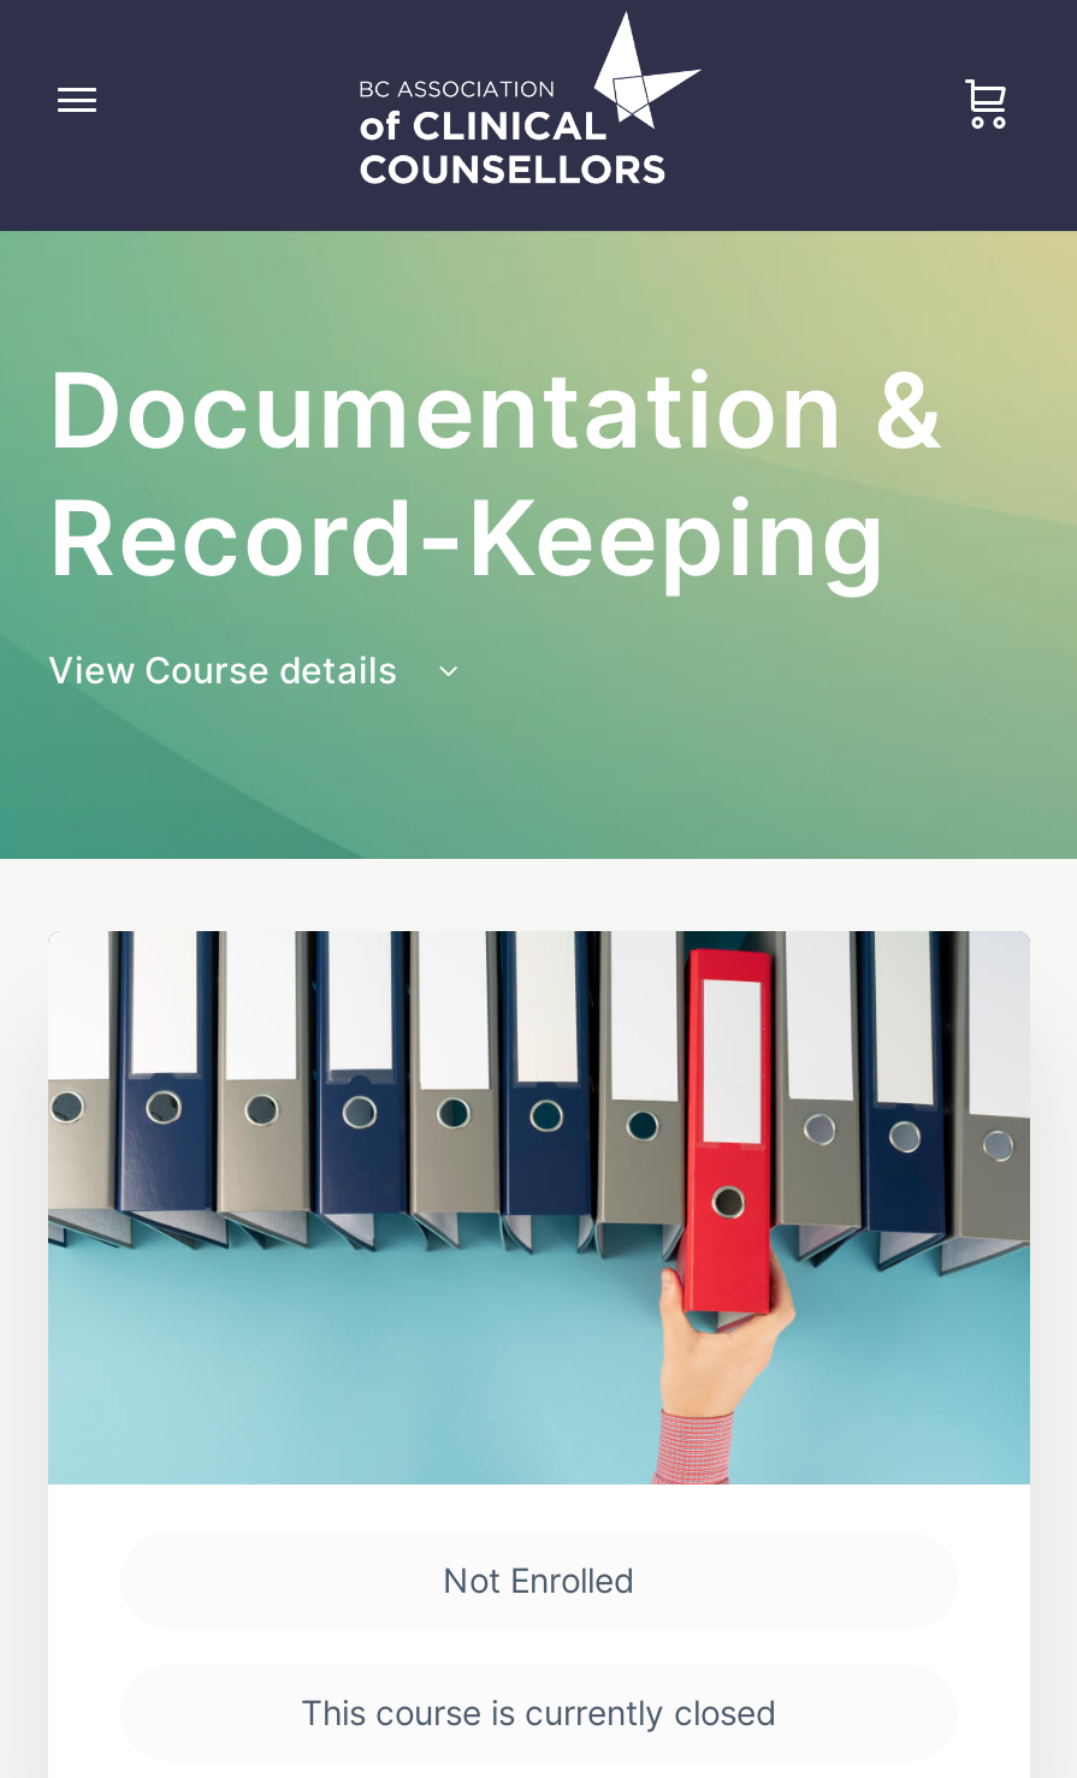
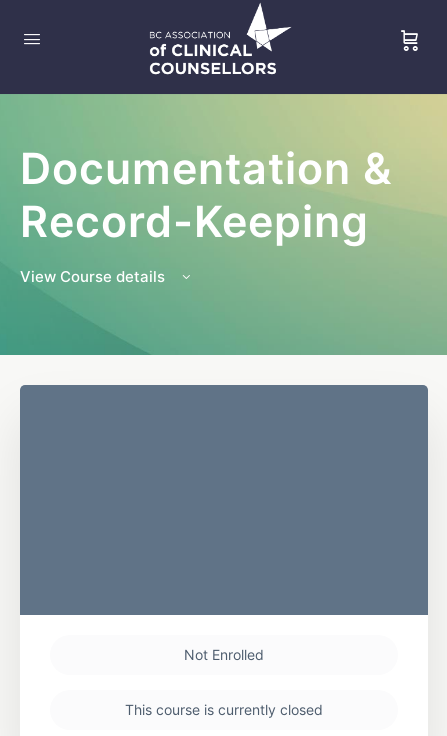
- [image]
